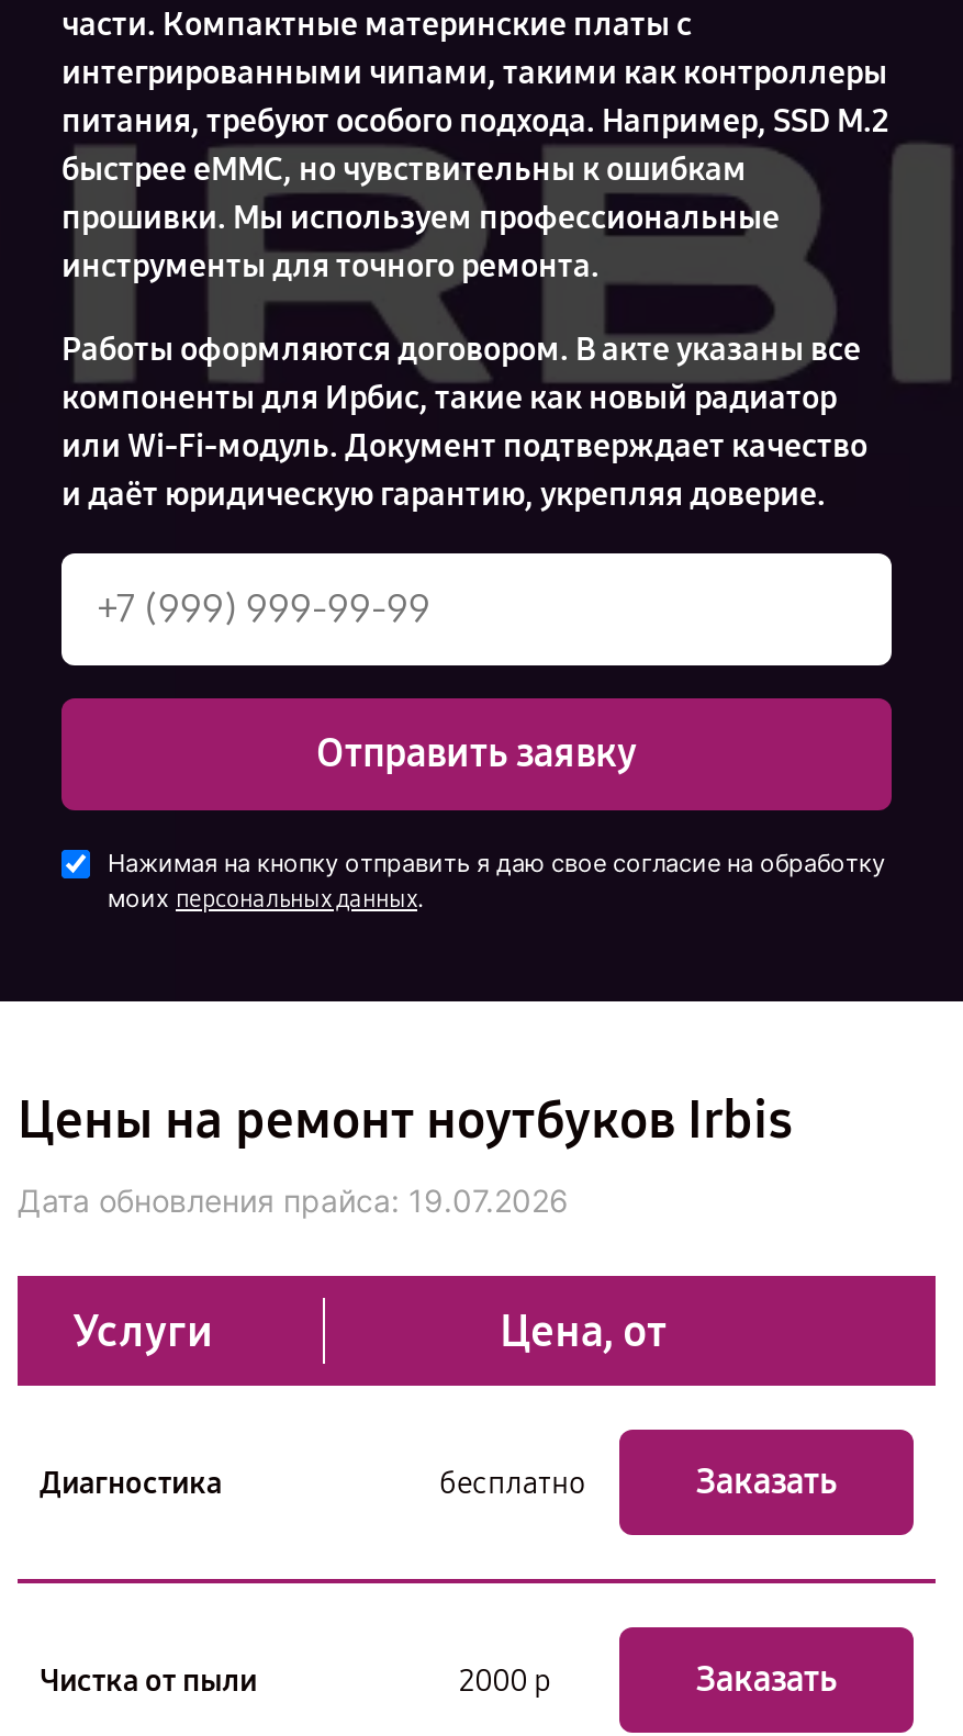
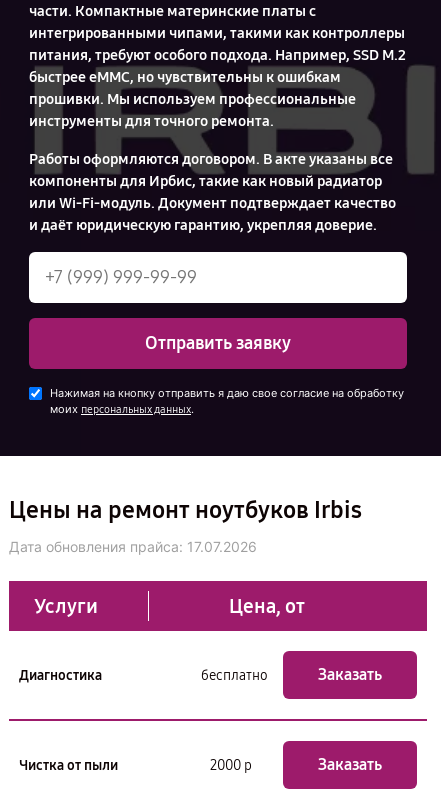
- Дата обновления прайса: 19.07.2026
+ Дата обновления прайса: 17.07.2026
